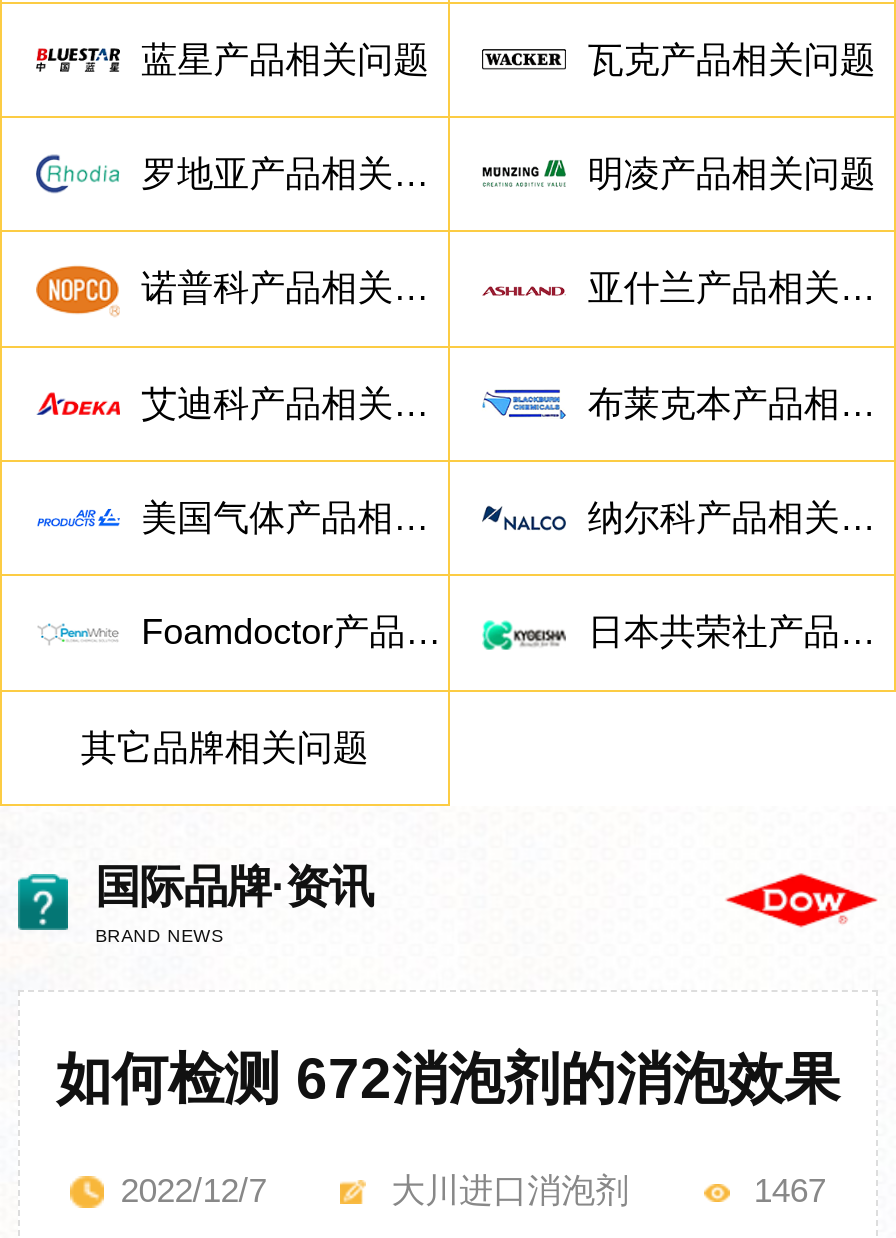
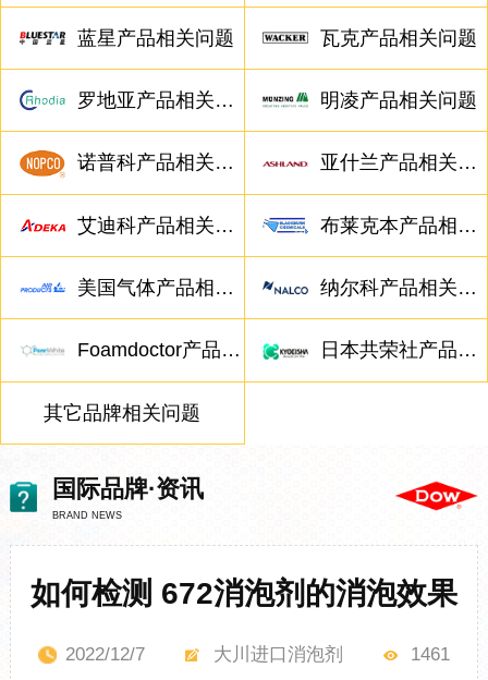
- 1467
+ 1461
